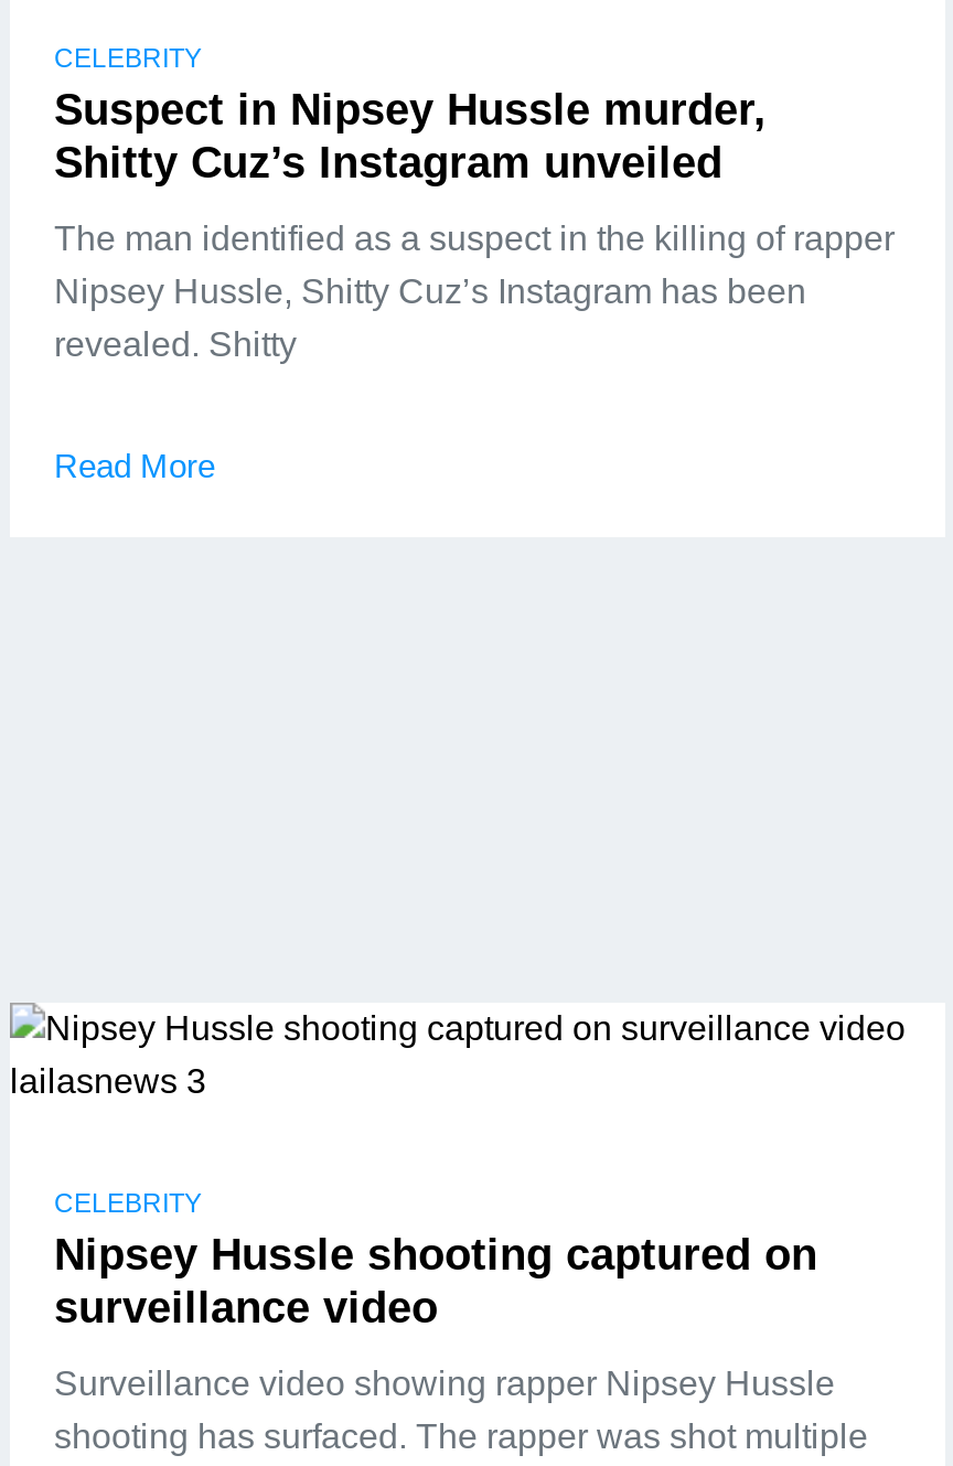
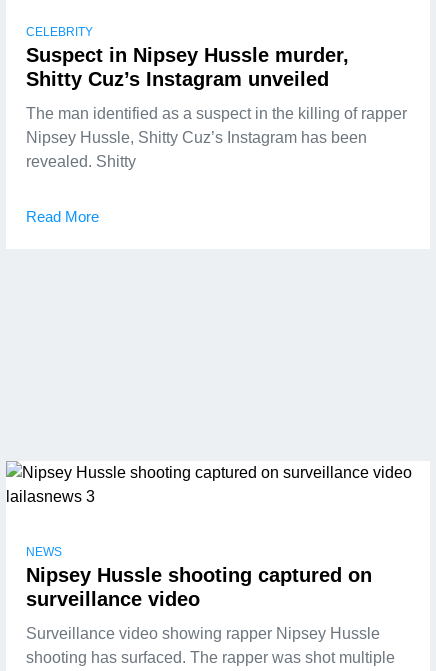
- CELEBRITY
+ NEWS
